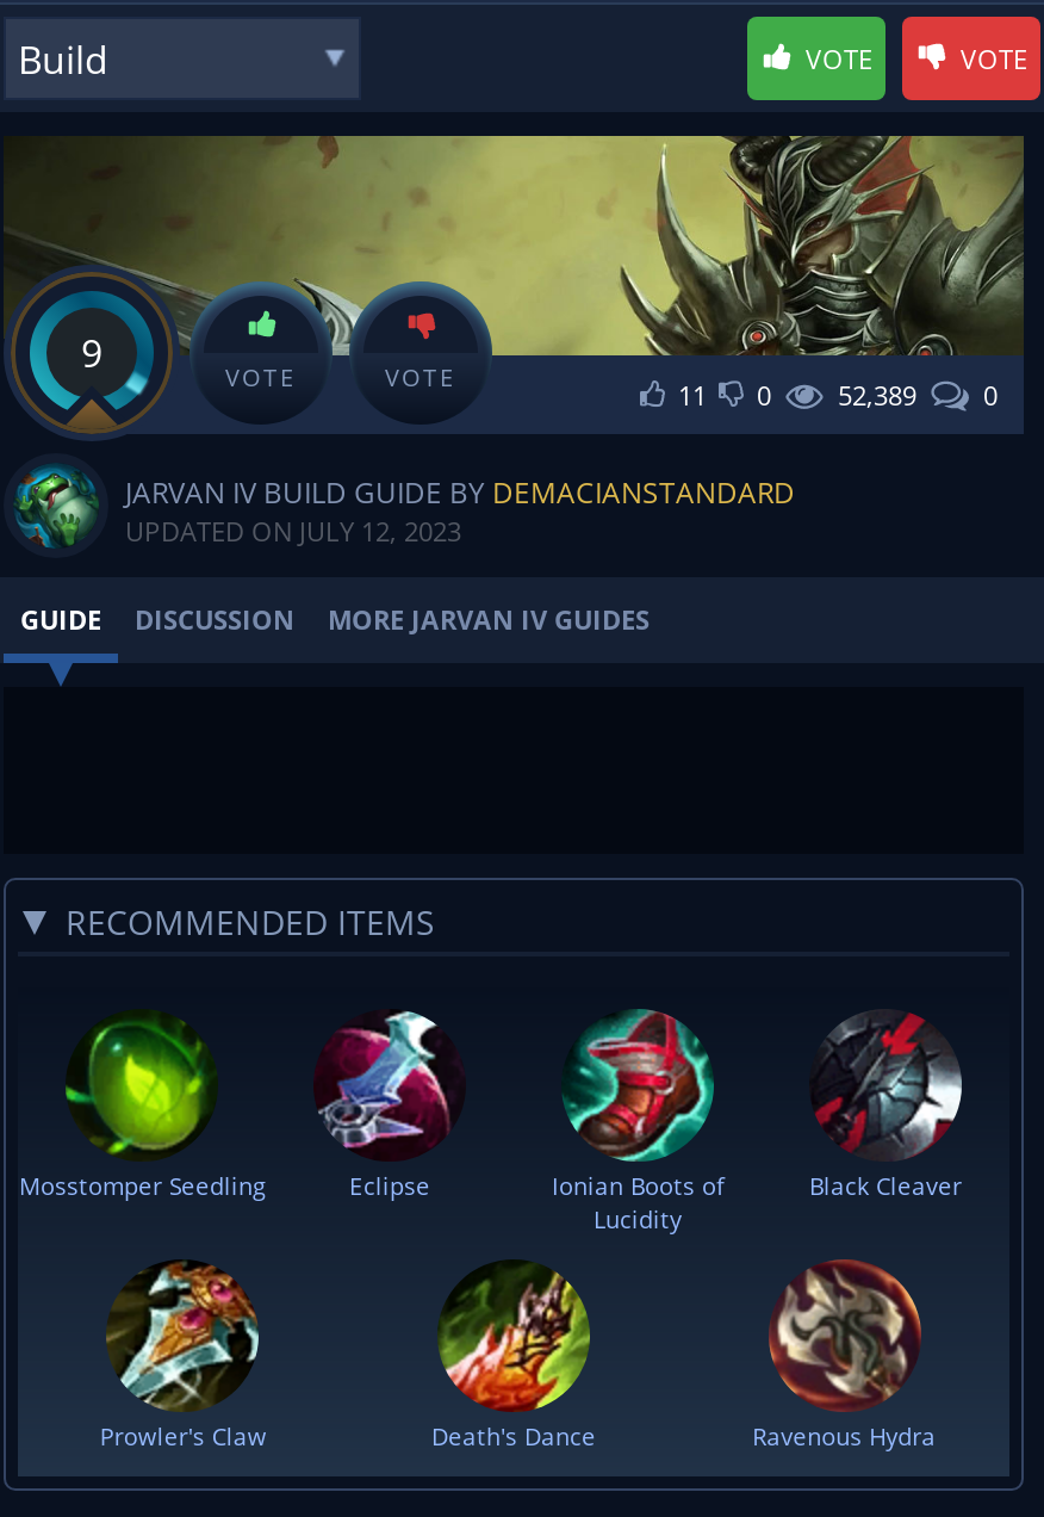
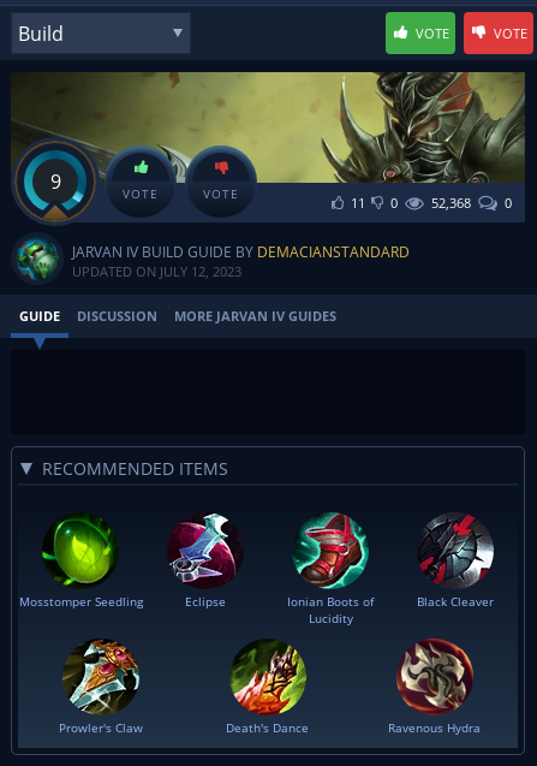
- 11 0 52,389 0
+ 11 0 52,368 0
